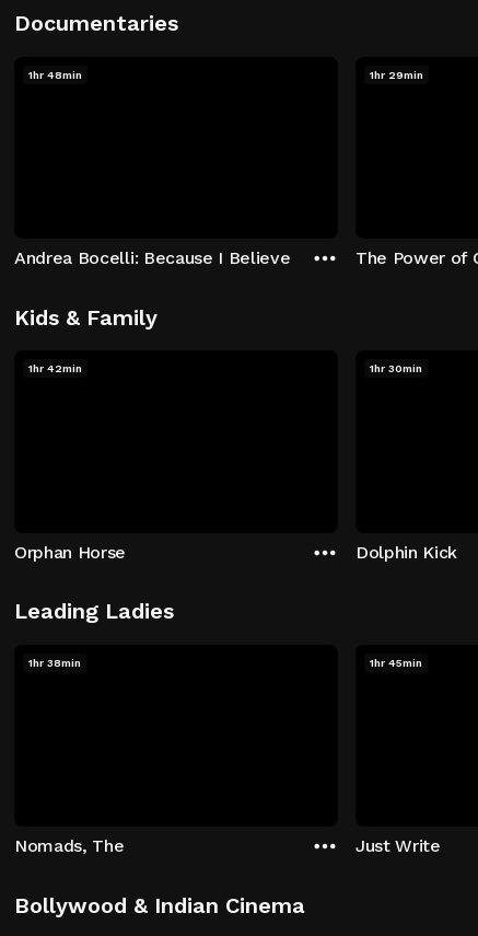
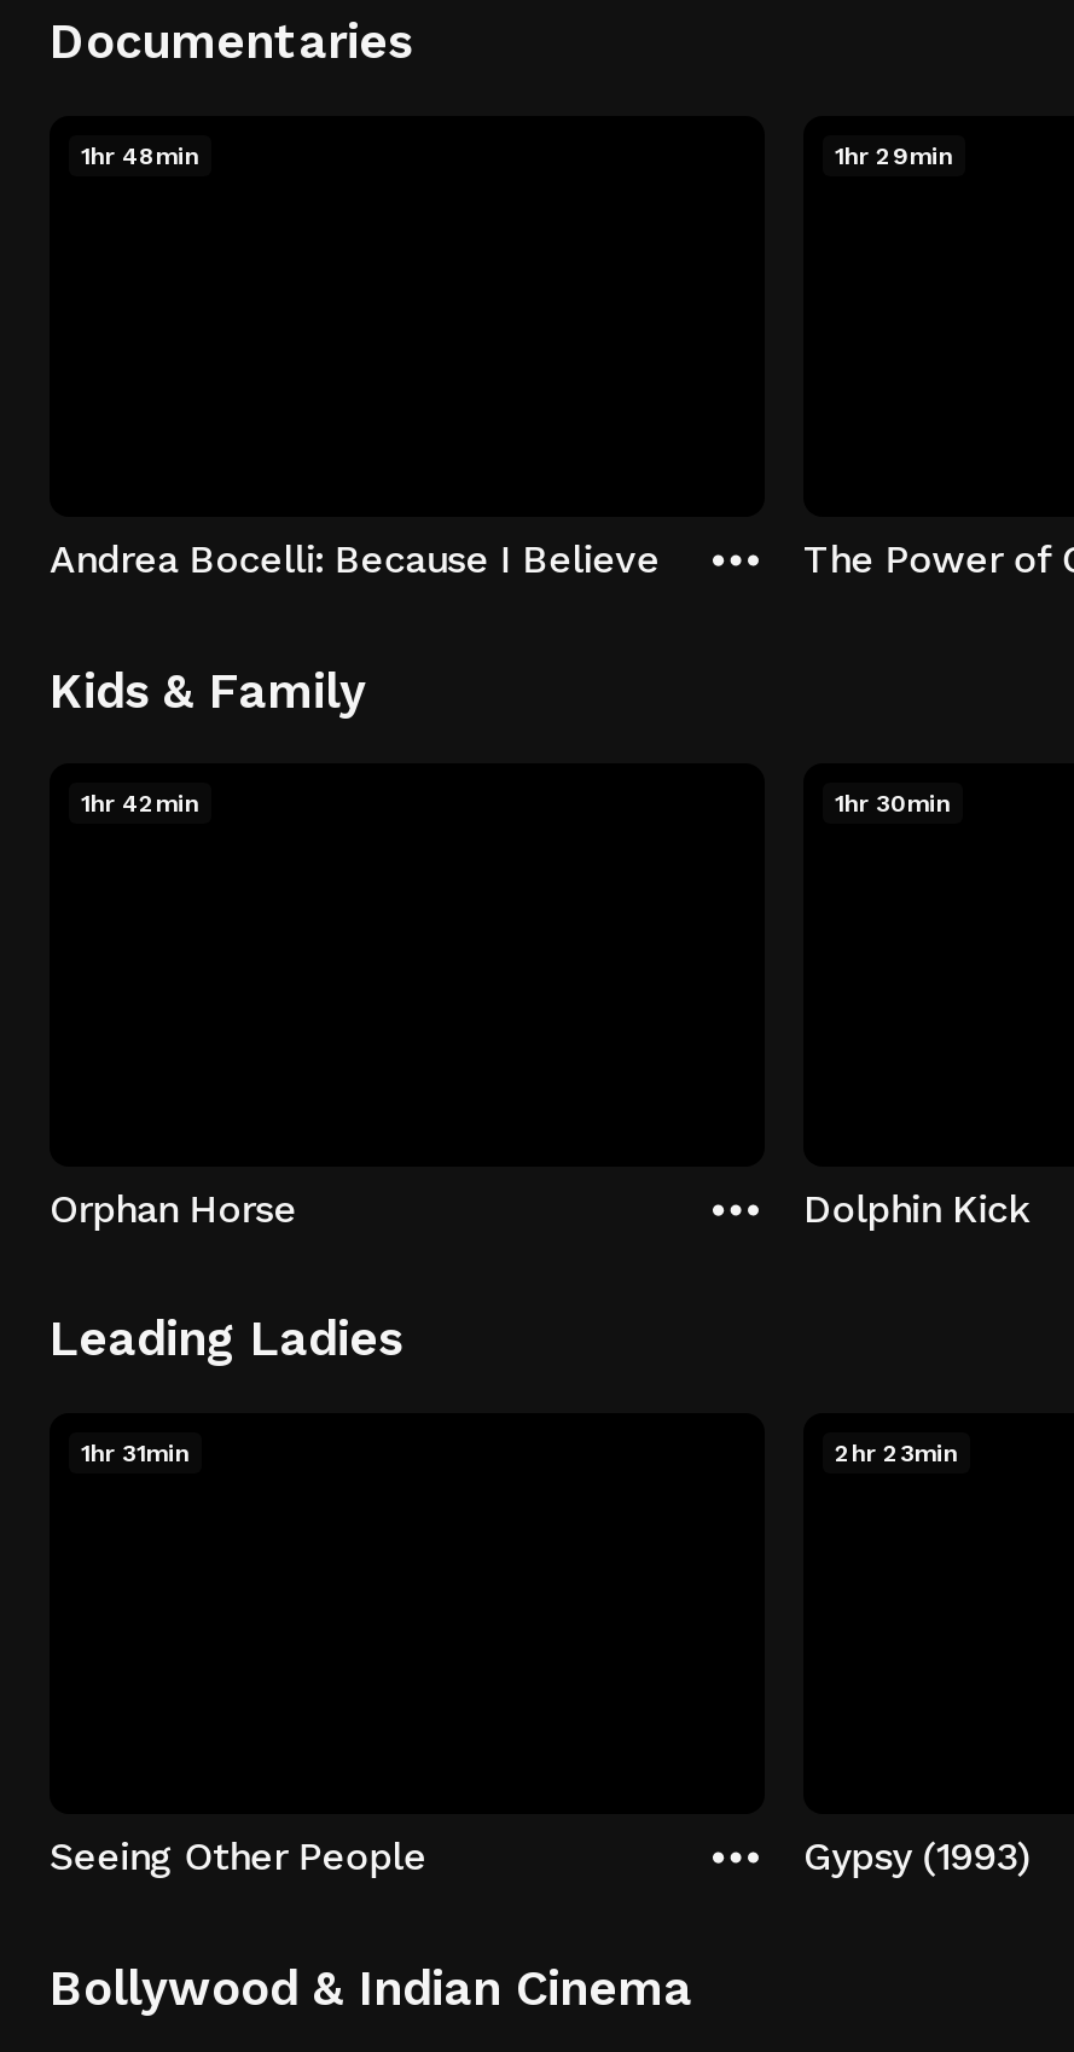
- 1hr 38min
+ 1hr 31min

- 1hr 45min
+ 2hr 23min

- Nomads, The
+ Seeing Other People

- Just Write
+ Gypsy (1993)
